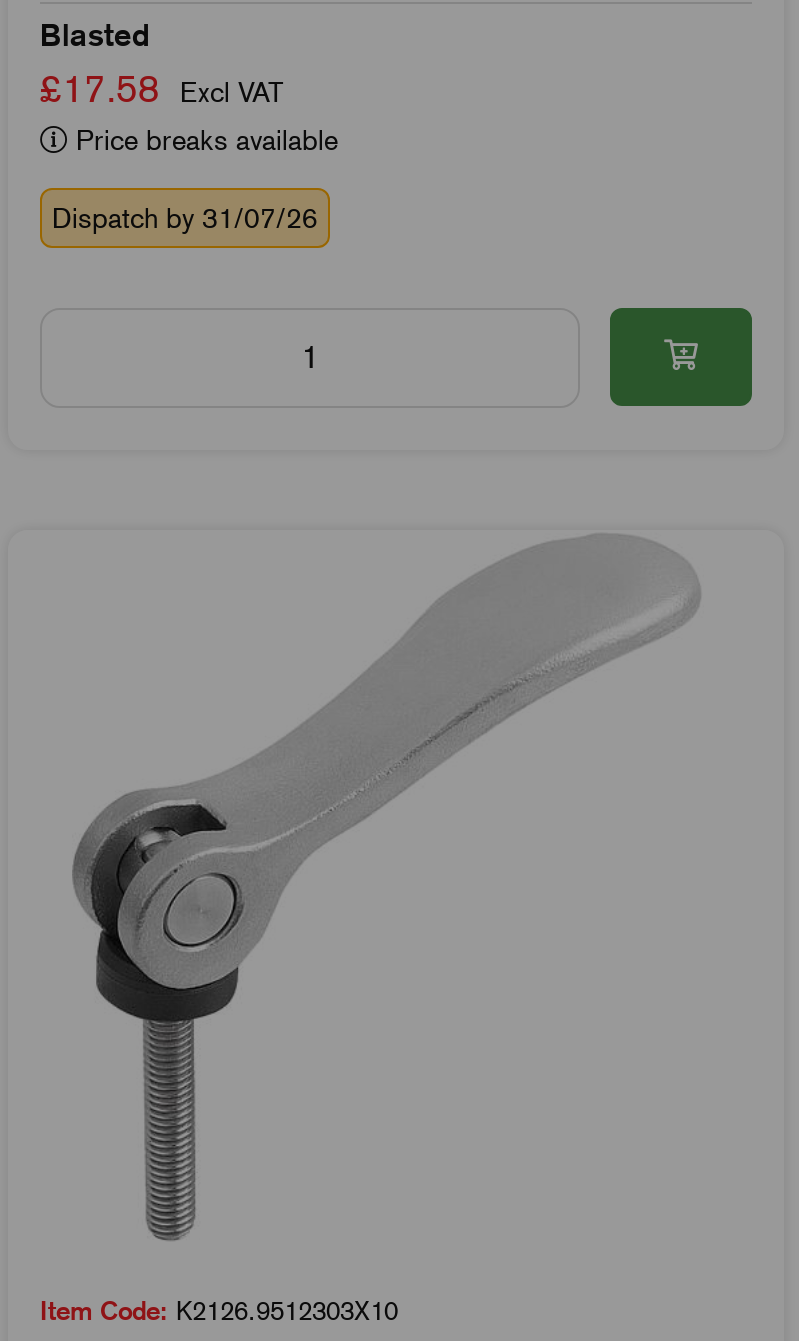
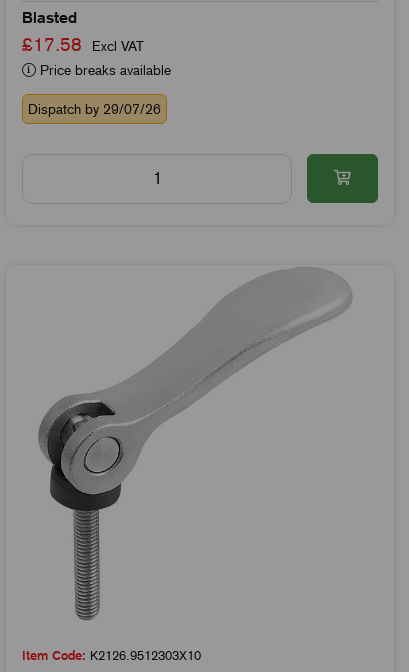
- Dispatch by 31/07/26
+ Dispatch by 29/07/26
